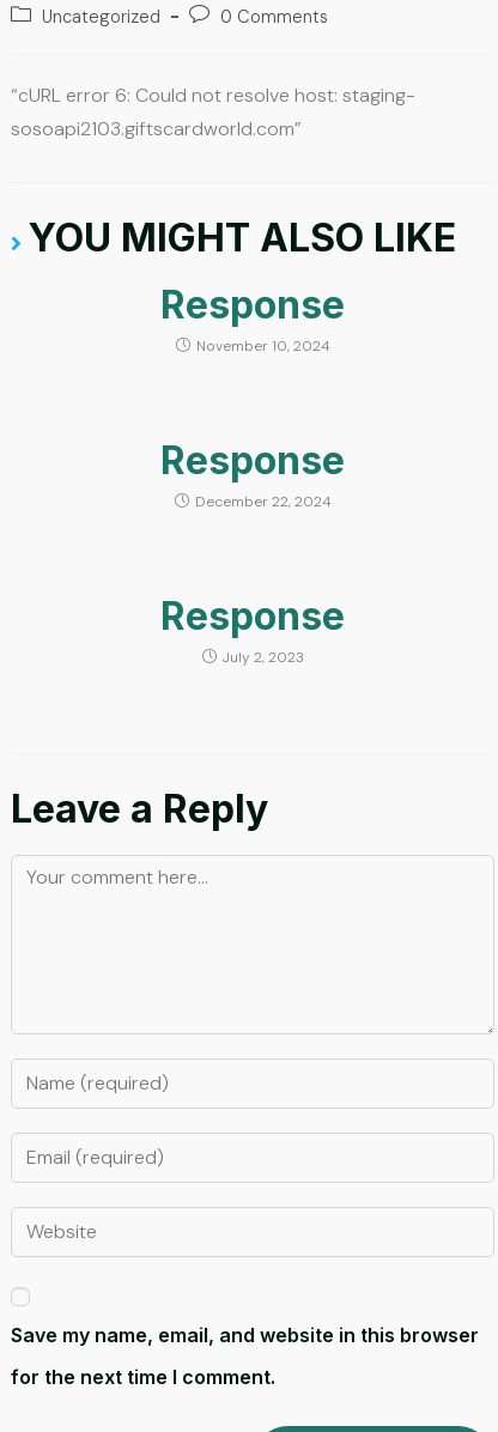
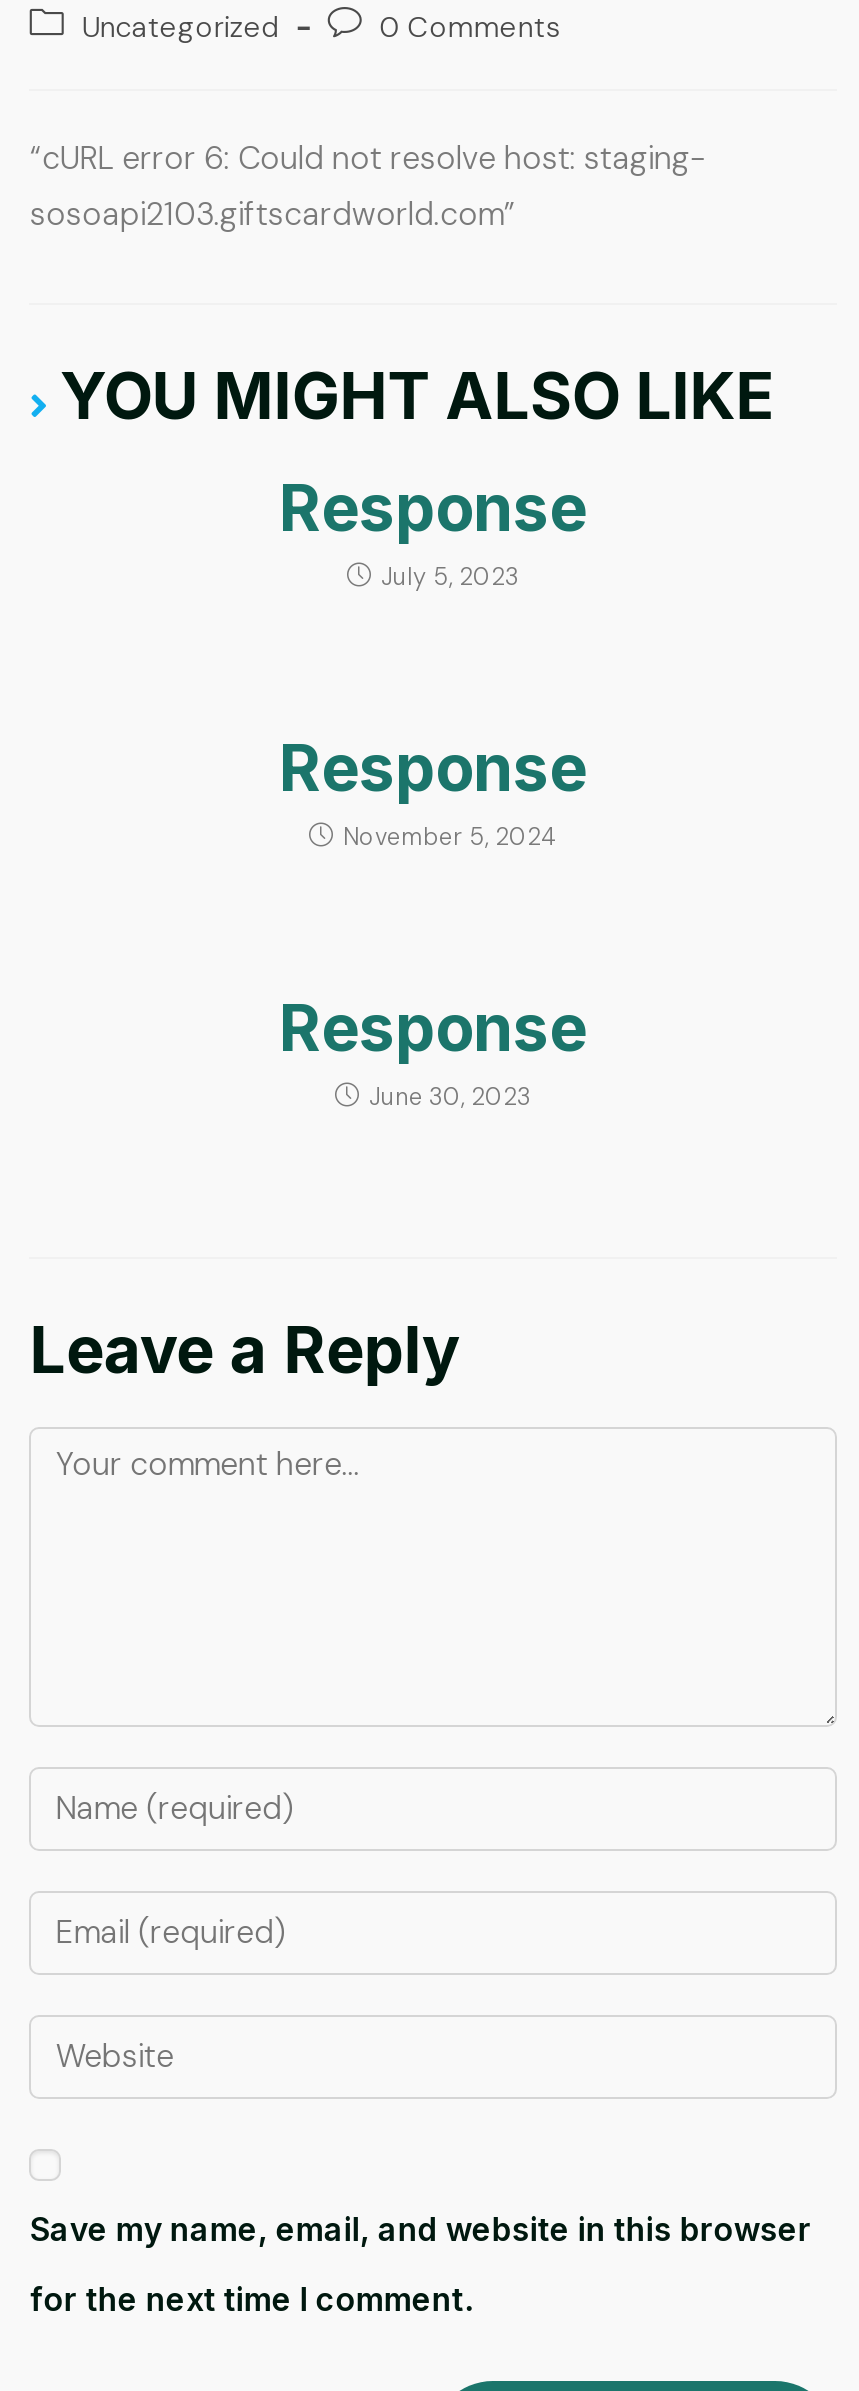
- November 10, 2024
+ July 5, 2023

- December 22, 2024
+ November 5, 2024

- July 2, 2023
+ June 30, 2023
